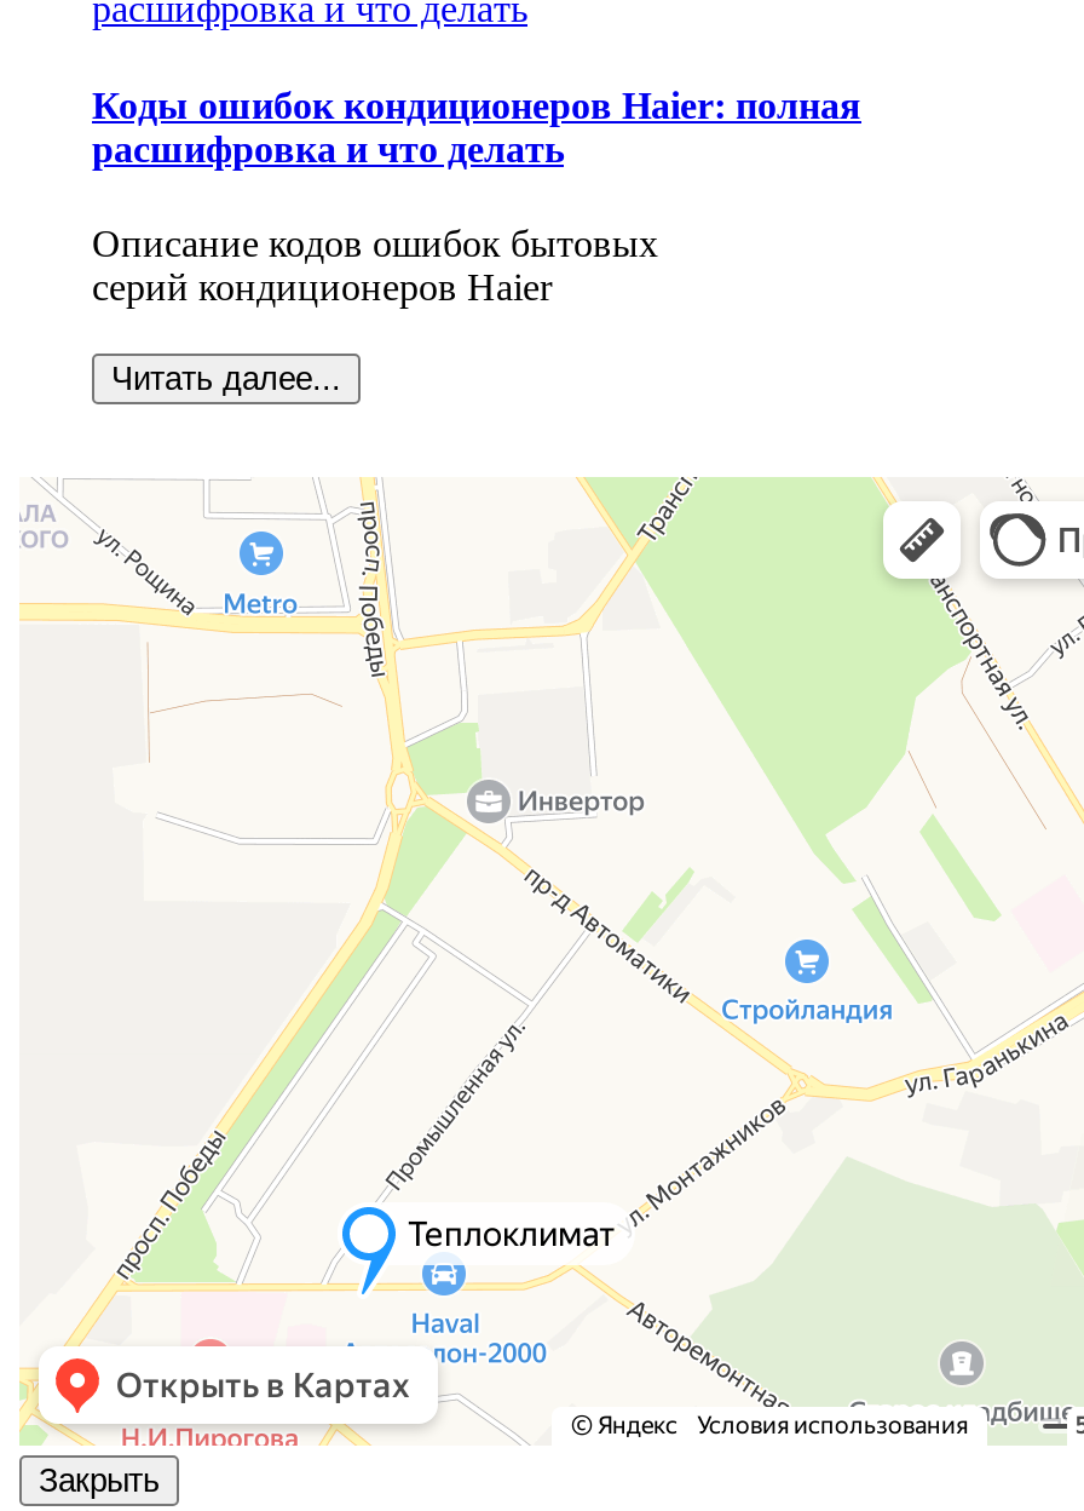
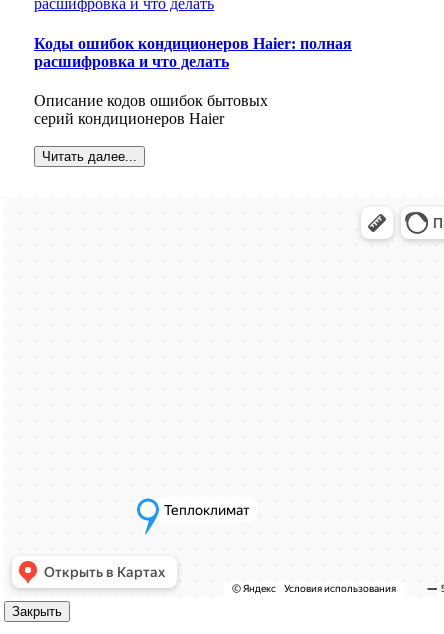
- [image]
